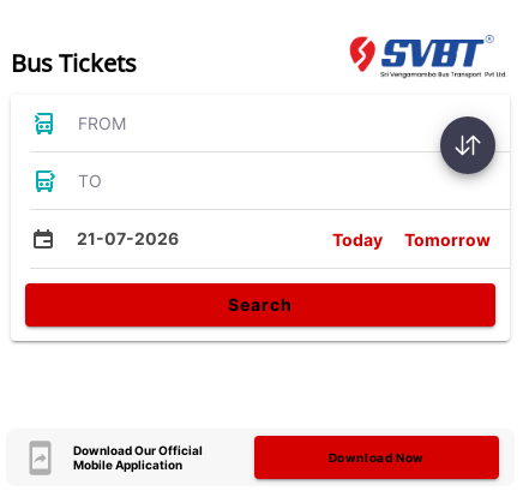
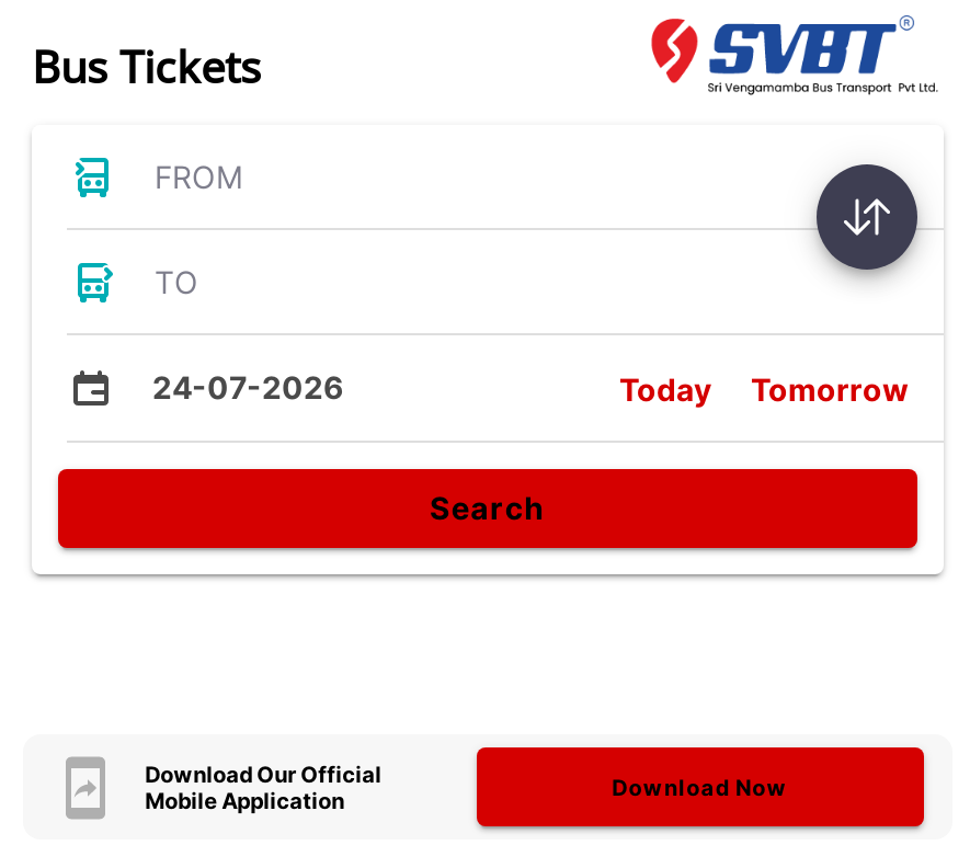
- 21-07-2026
+ 24-07-2026
